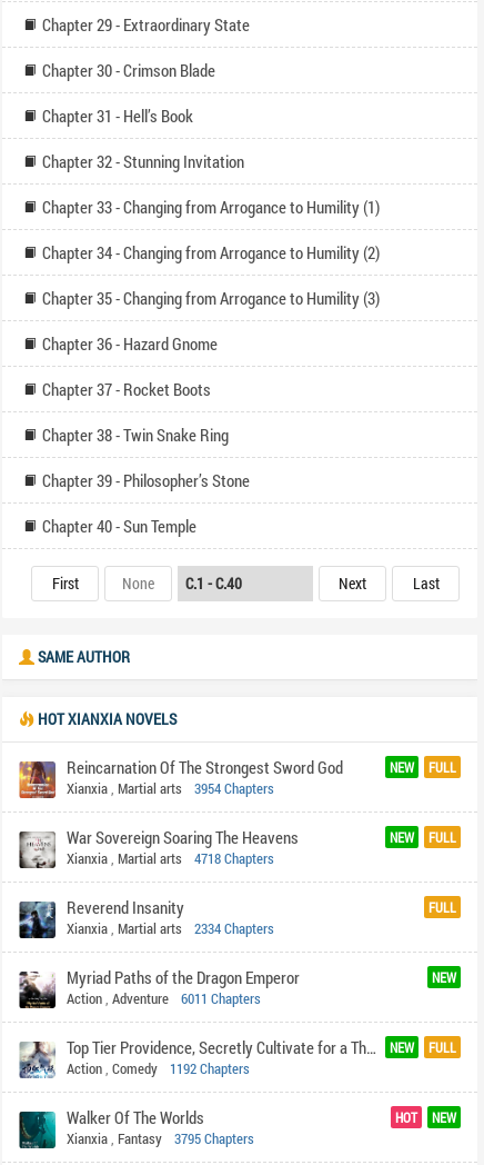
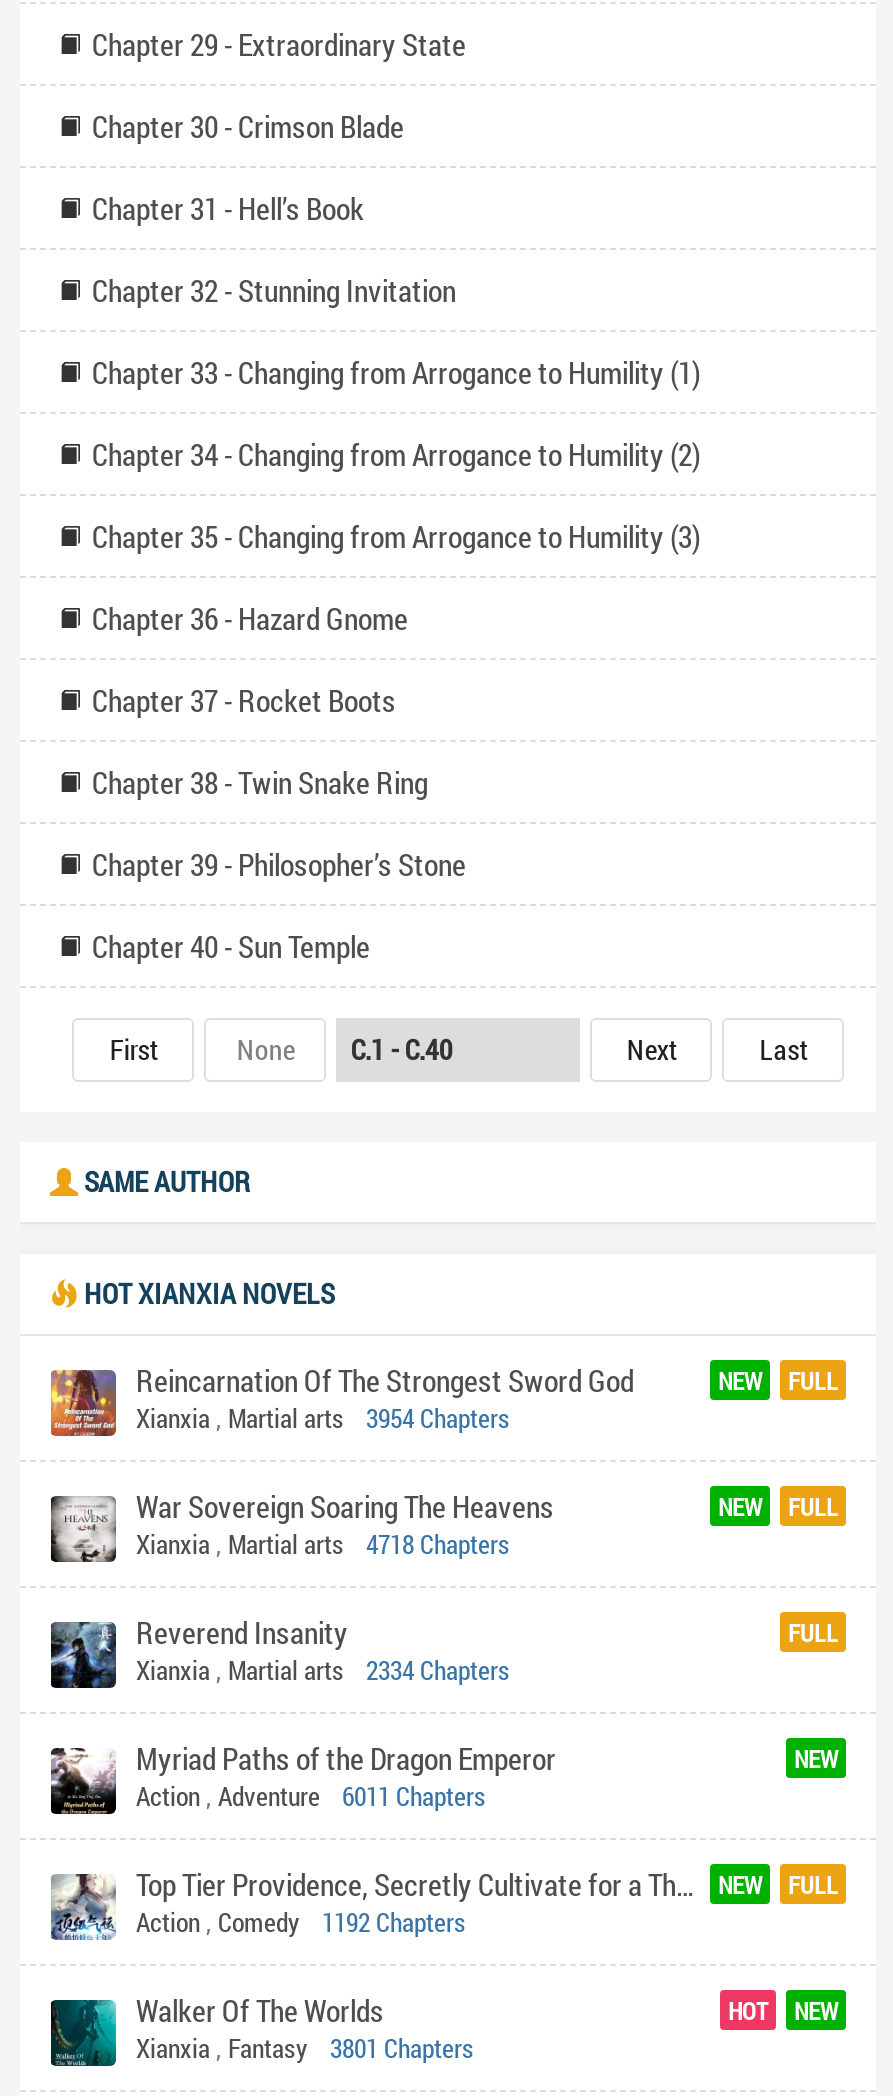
- Xianxia, Fantasy 3795 Chapters
+ Xianxia, Fantasy 3801 Chapters
